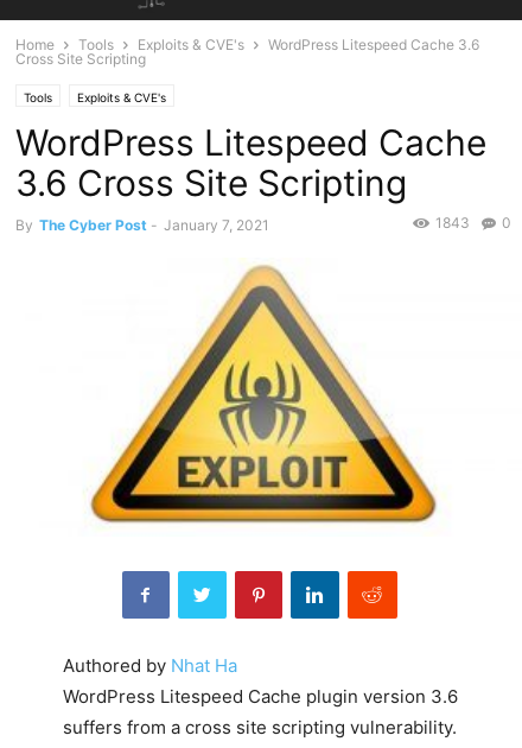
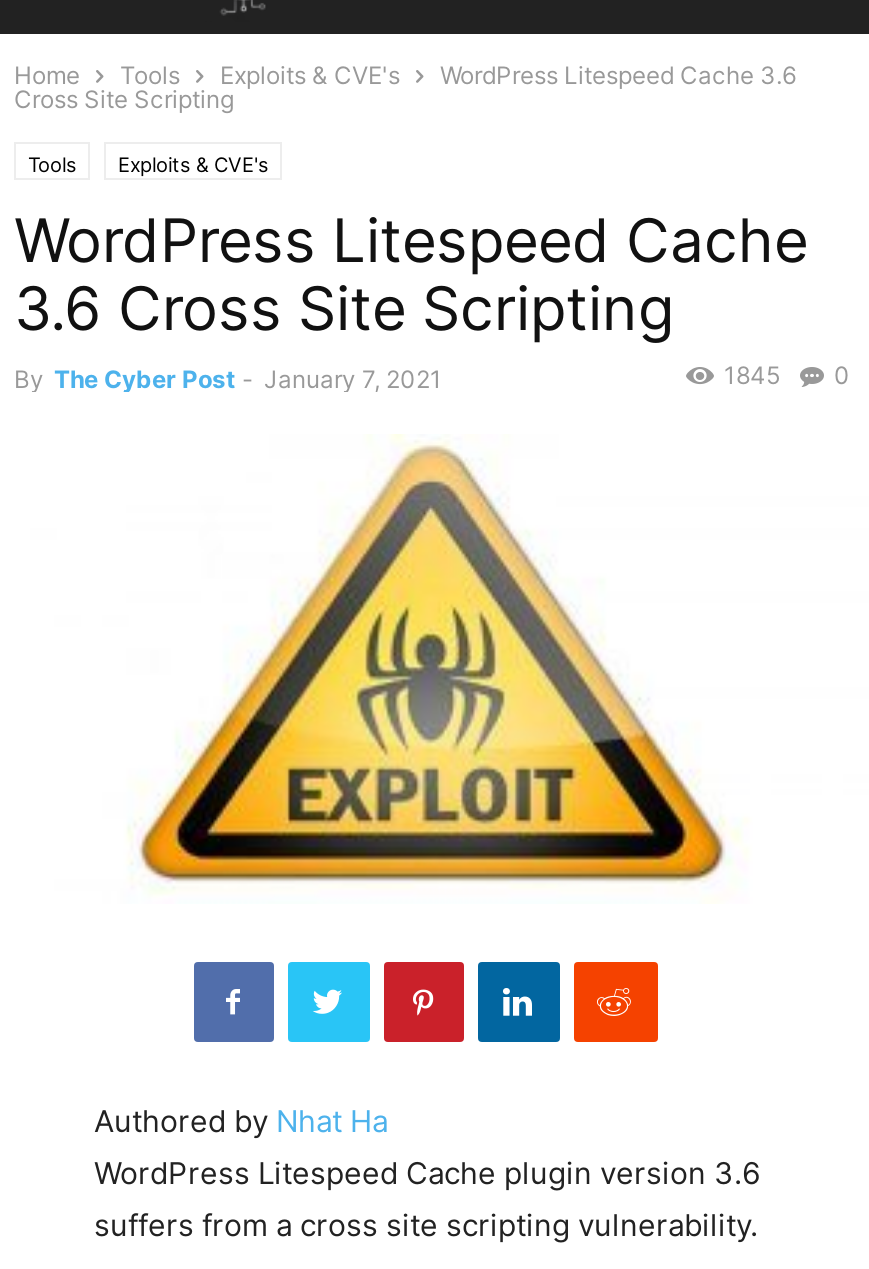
- 1843 0
+ 1845 0
